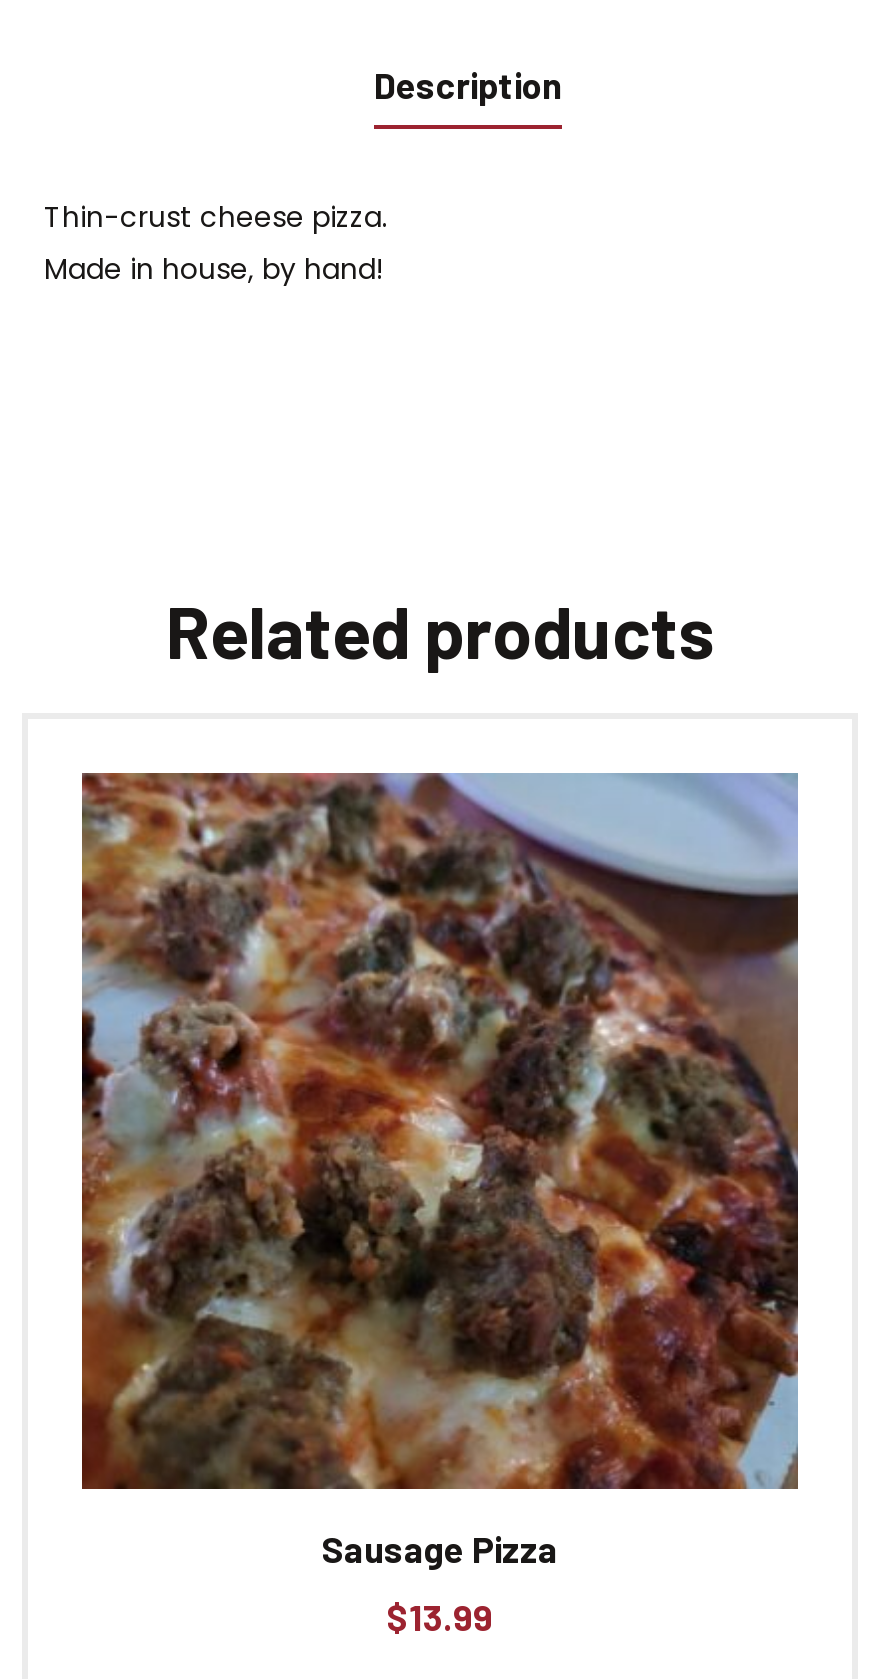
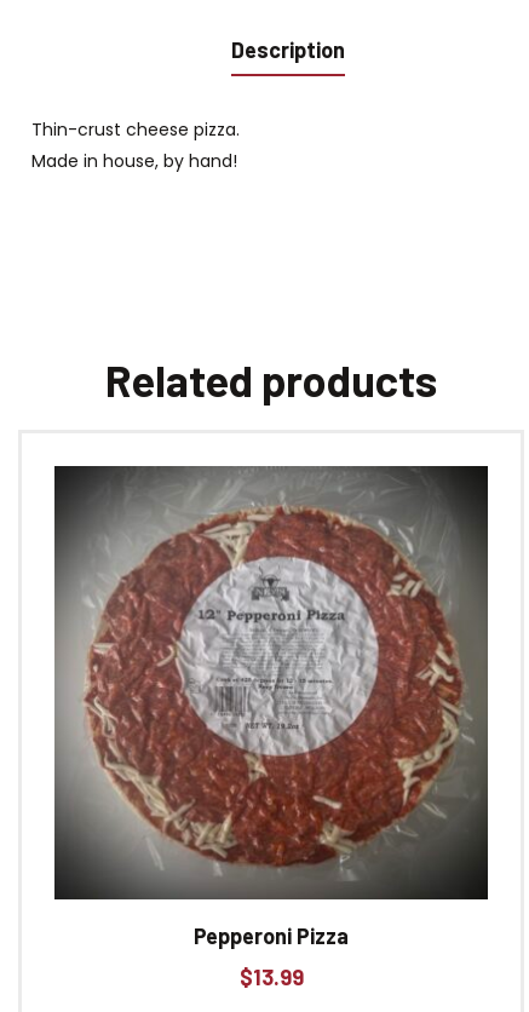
- [image]
- Sausage Pizza
+ [image]
+ Pepperoni Pizza
